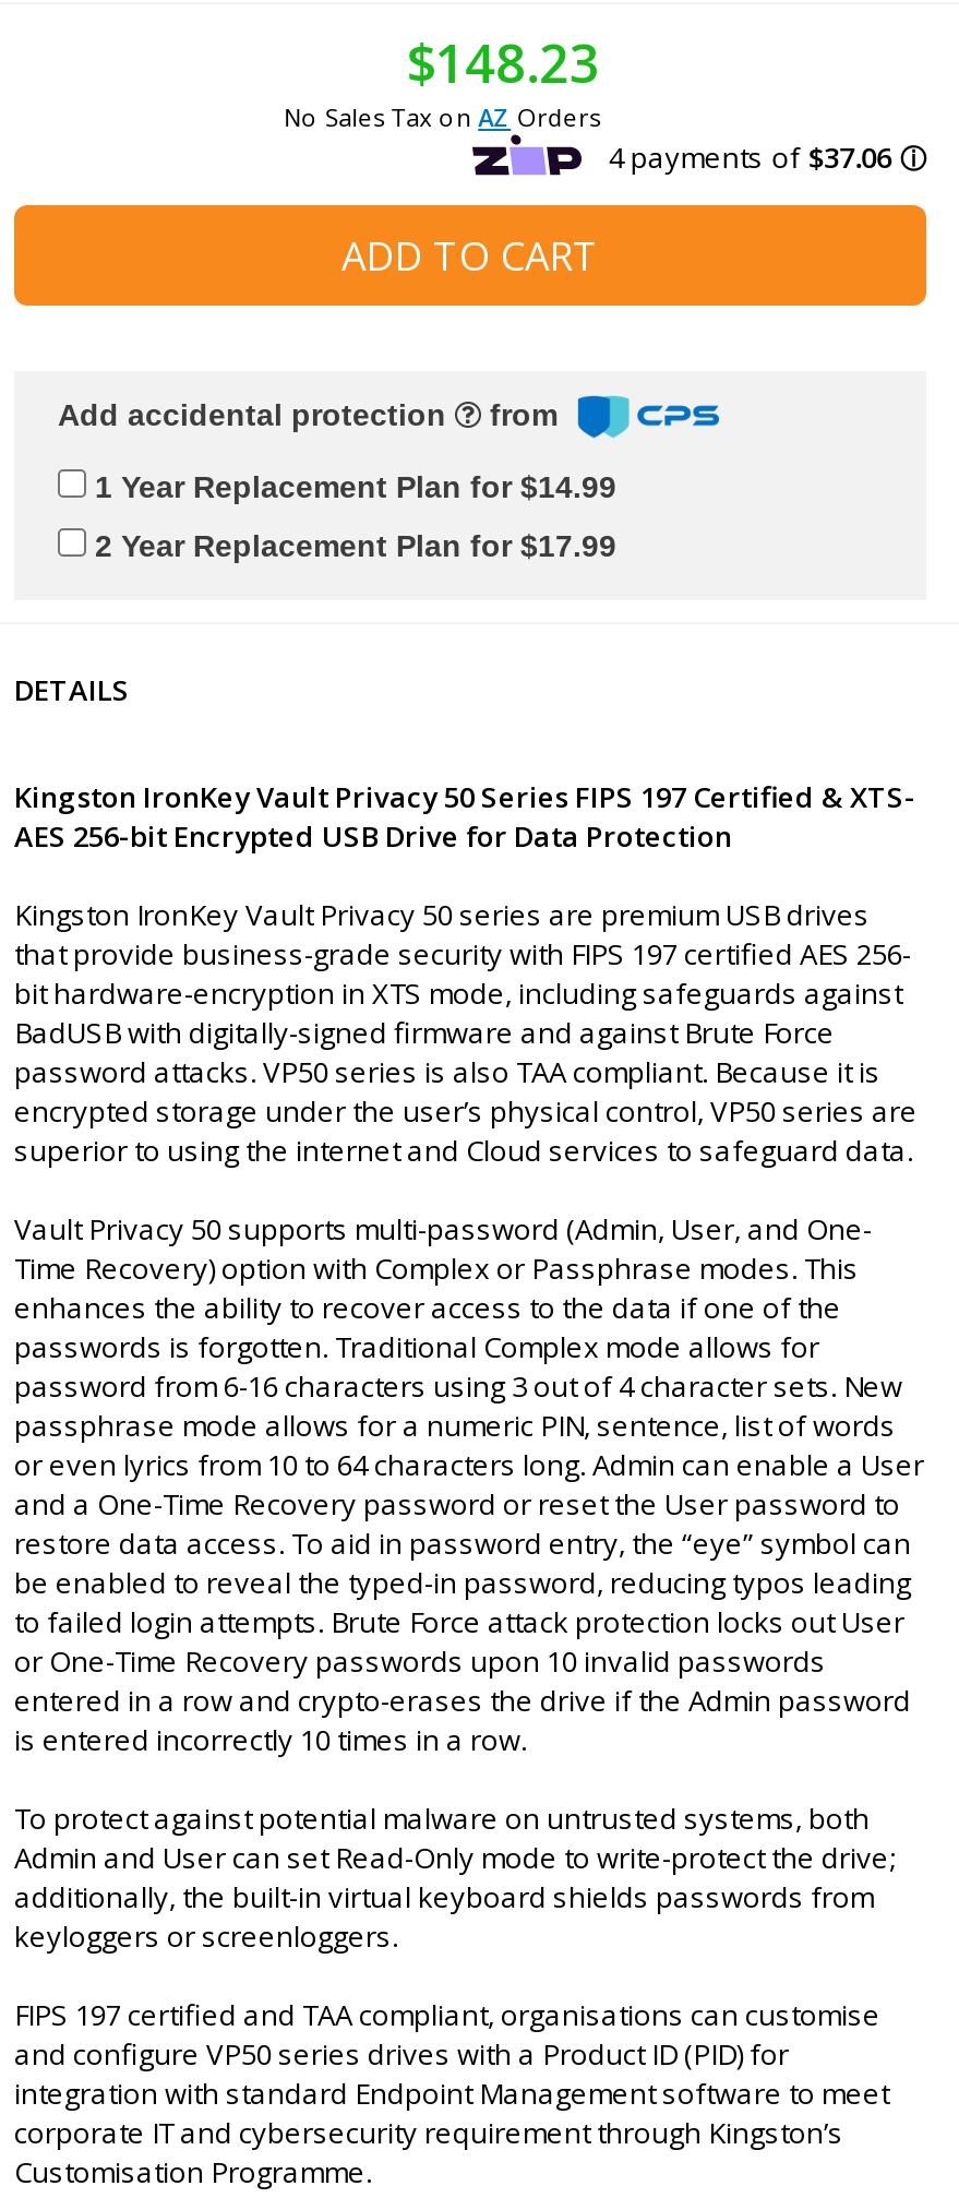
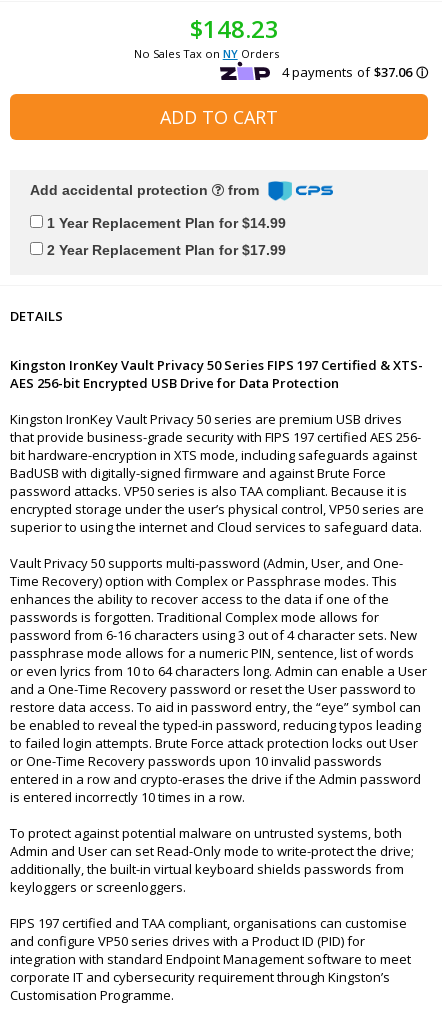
- No Sales Tax on AZ Orders
+ No Sales Tax on NY Orders
